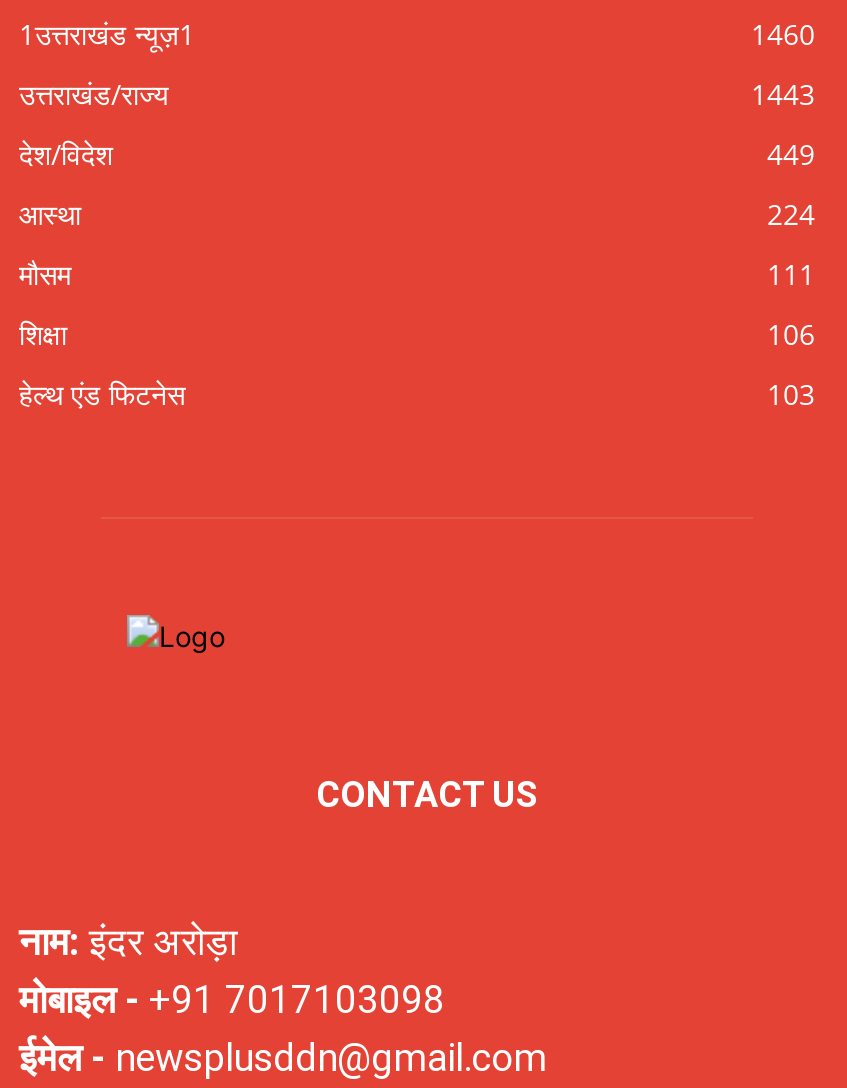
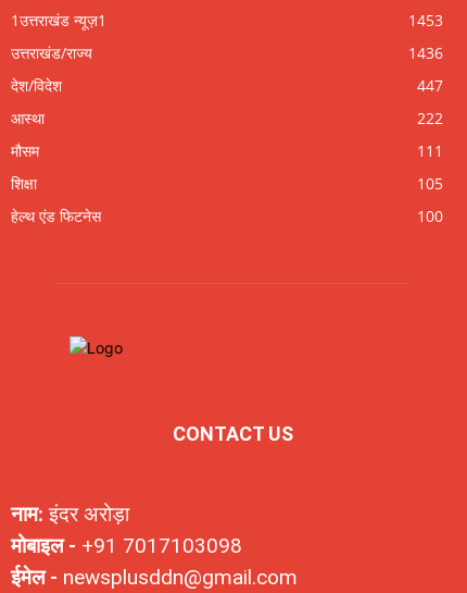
- 1460
+ 1453

- 1443
+ 1436

- 449
+ 447

- 224
+ 222

- 106
+ 105

- 103
+ 100
